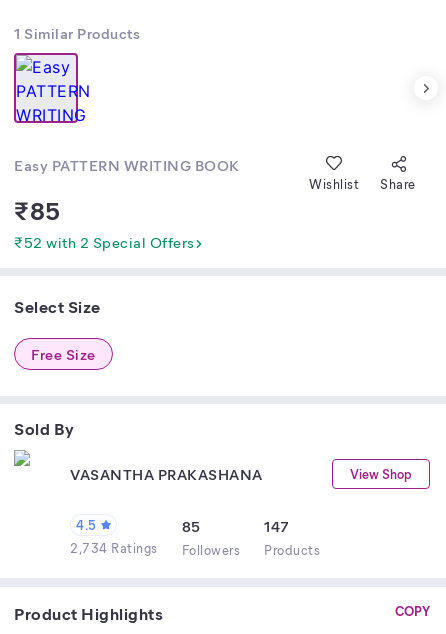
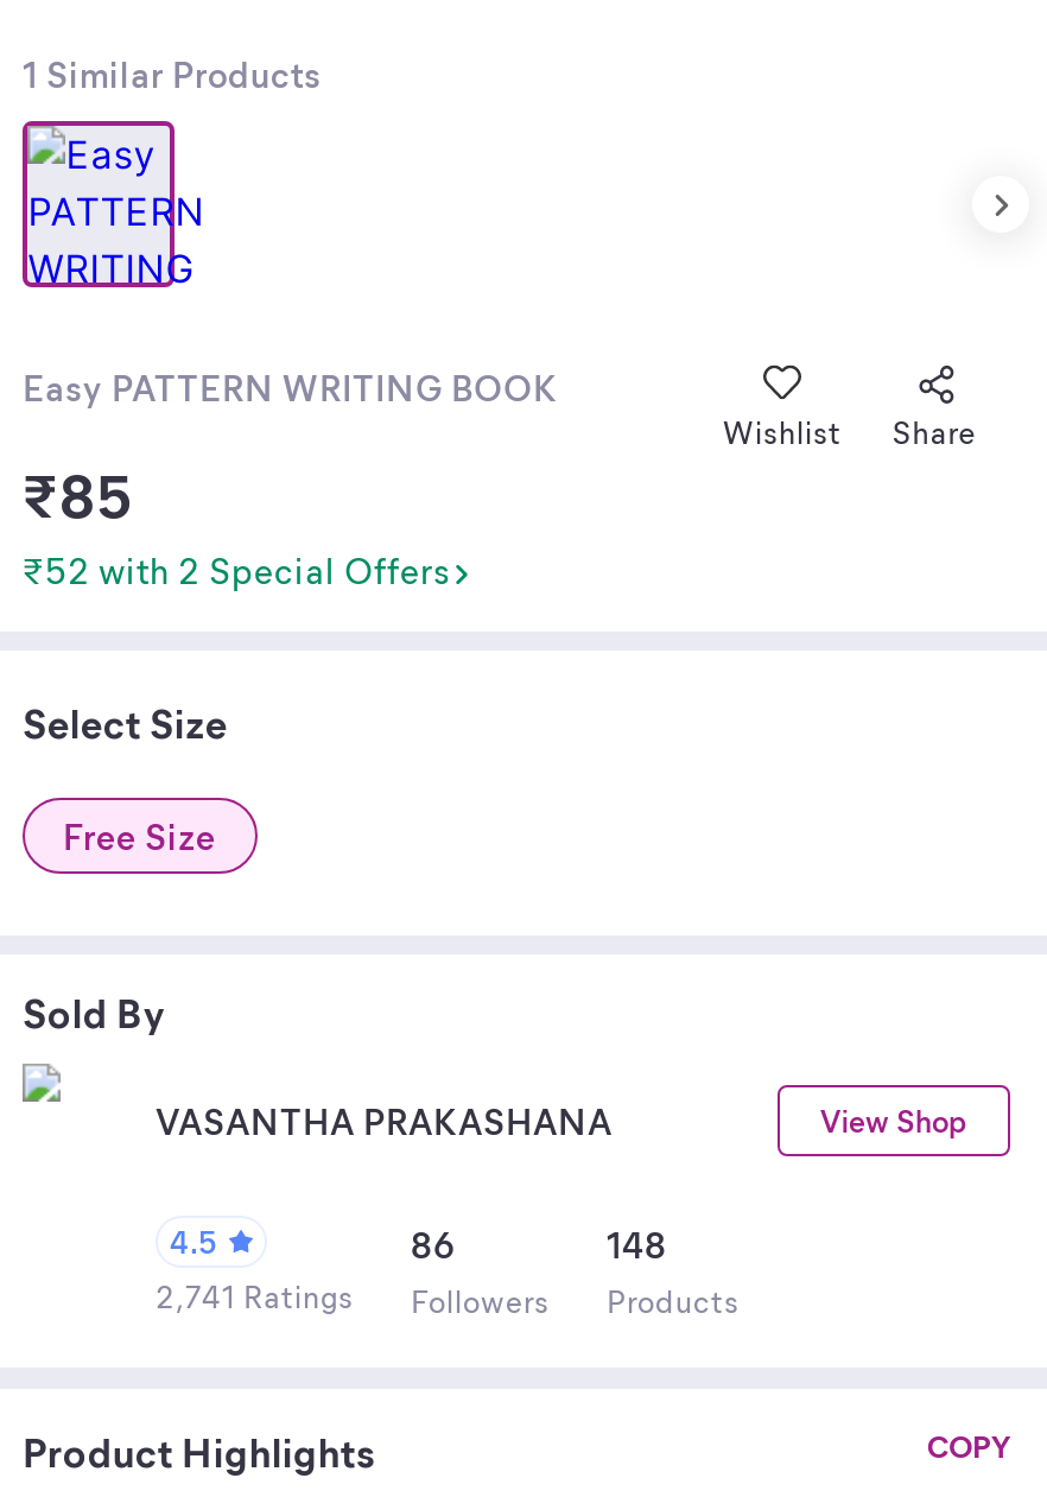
- 85
+ 86

- 147
+ 148

- 2,734 Ratings Followers Products
+ 2,741 Ratings Followers Products
